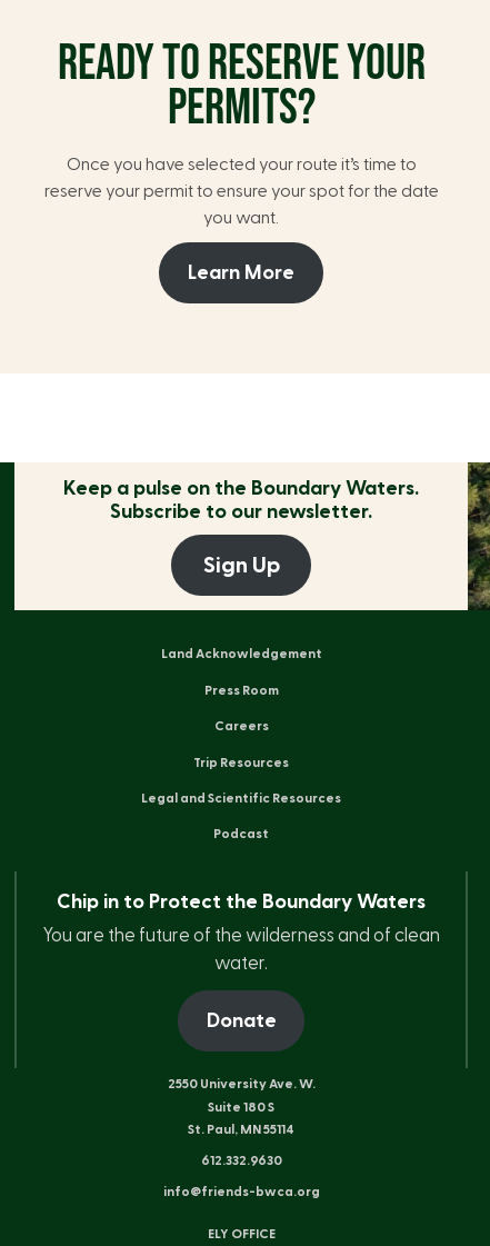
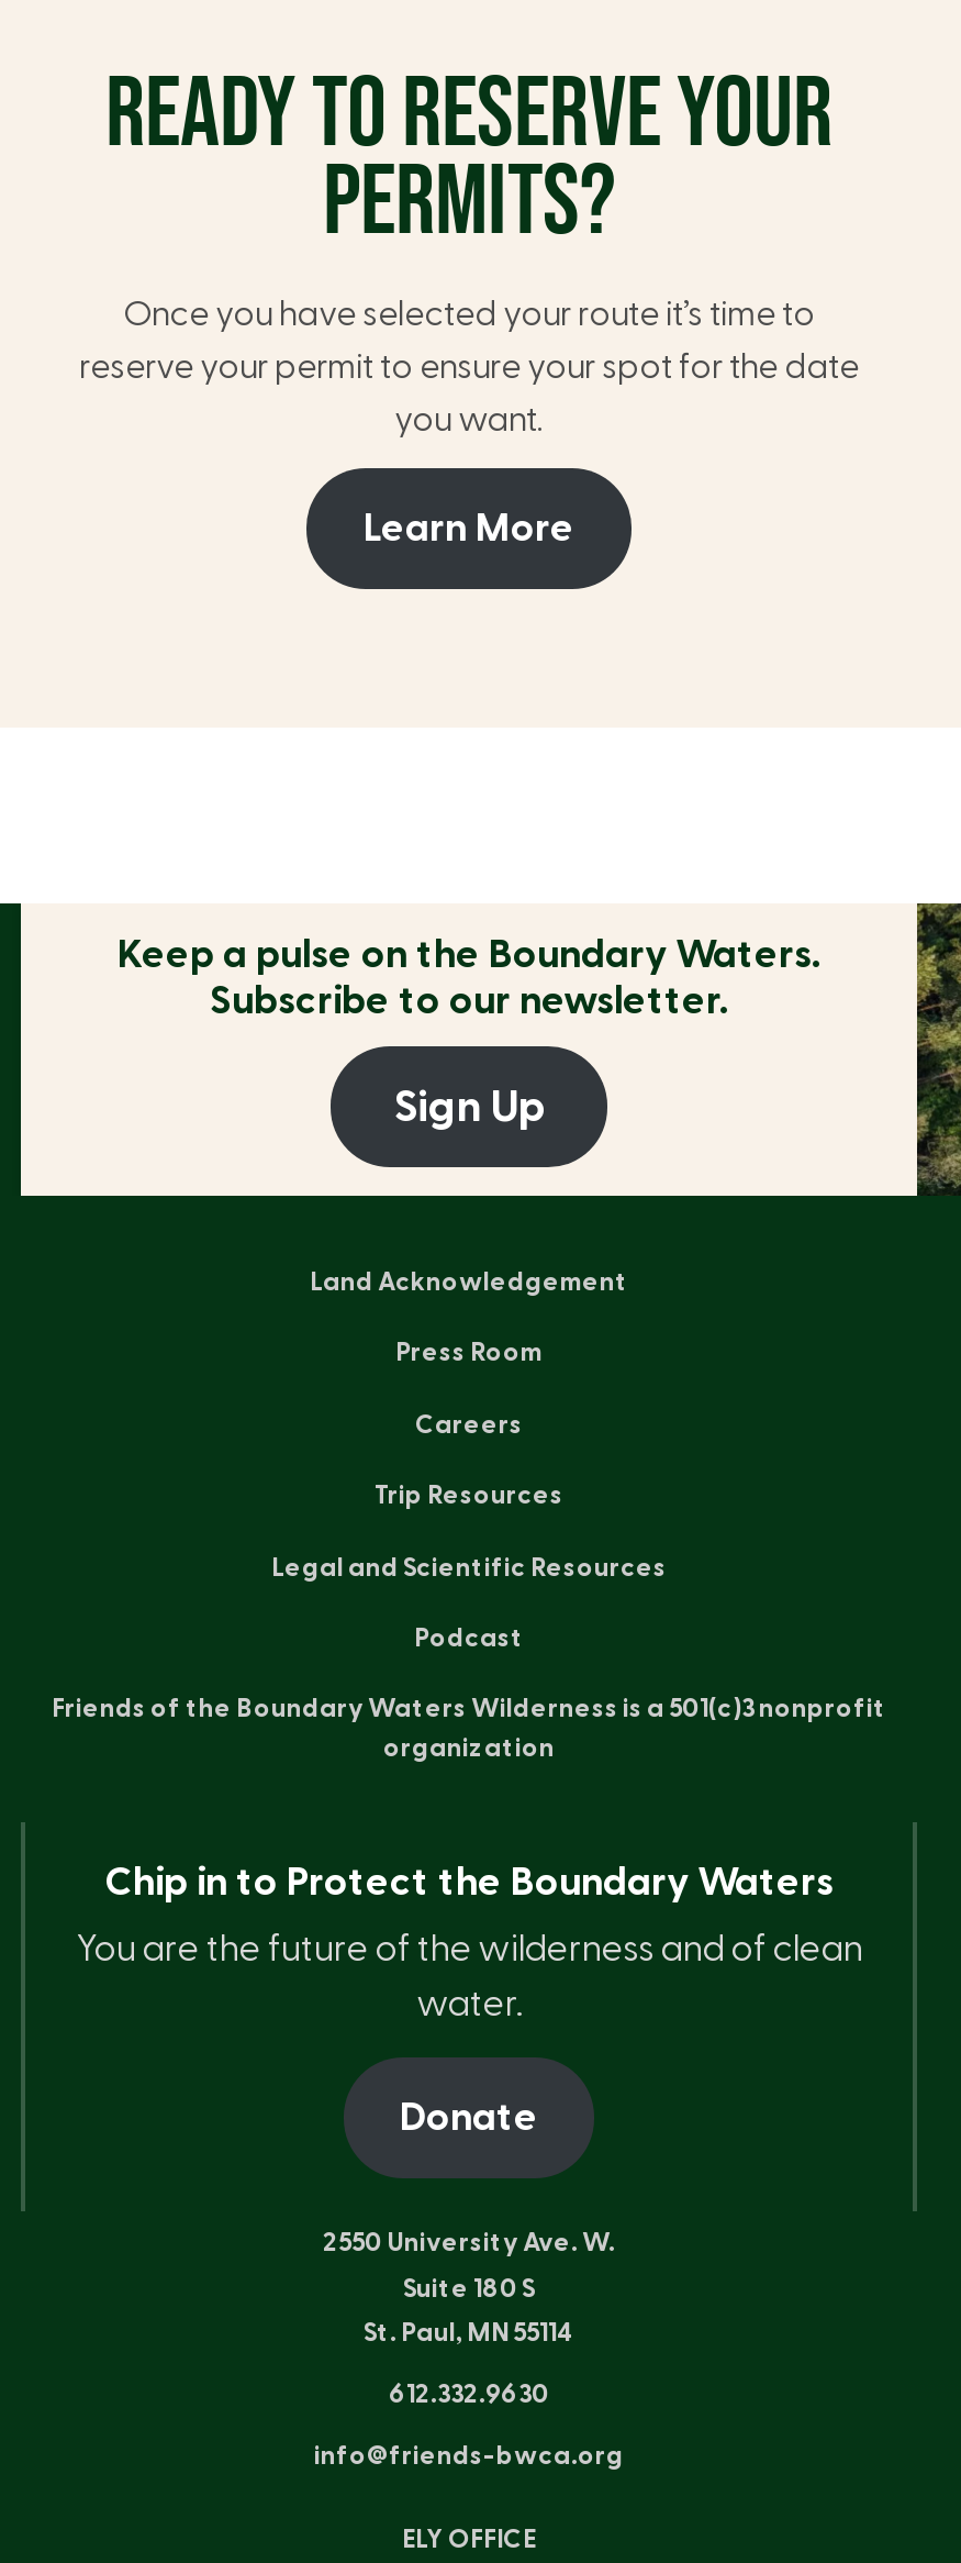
+ Friends of the Boundary Waters Wilderness is a 501(c)3 nonprofit
+ organization
